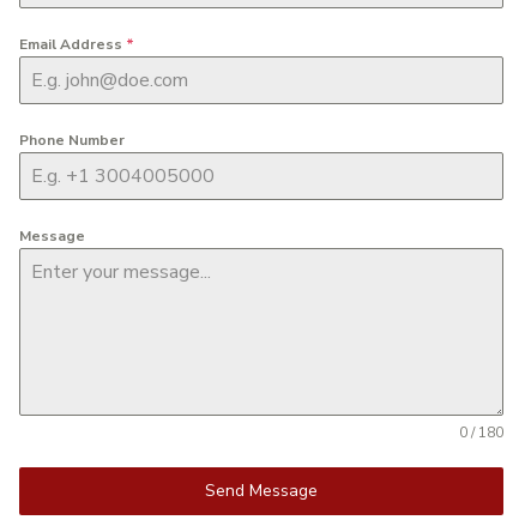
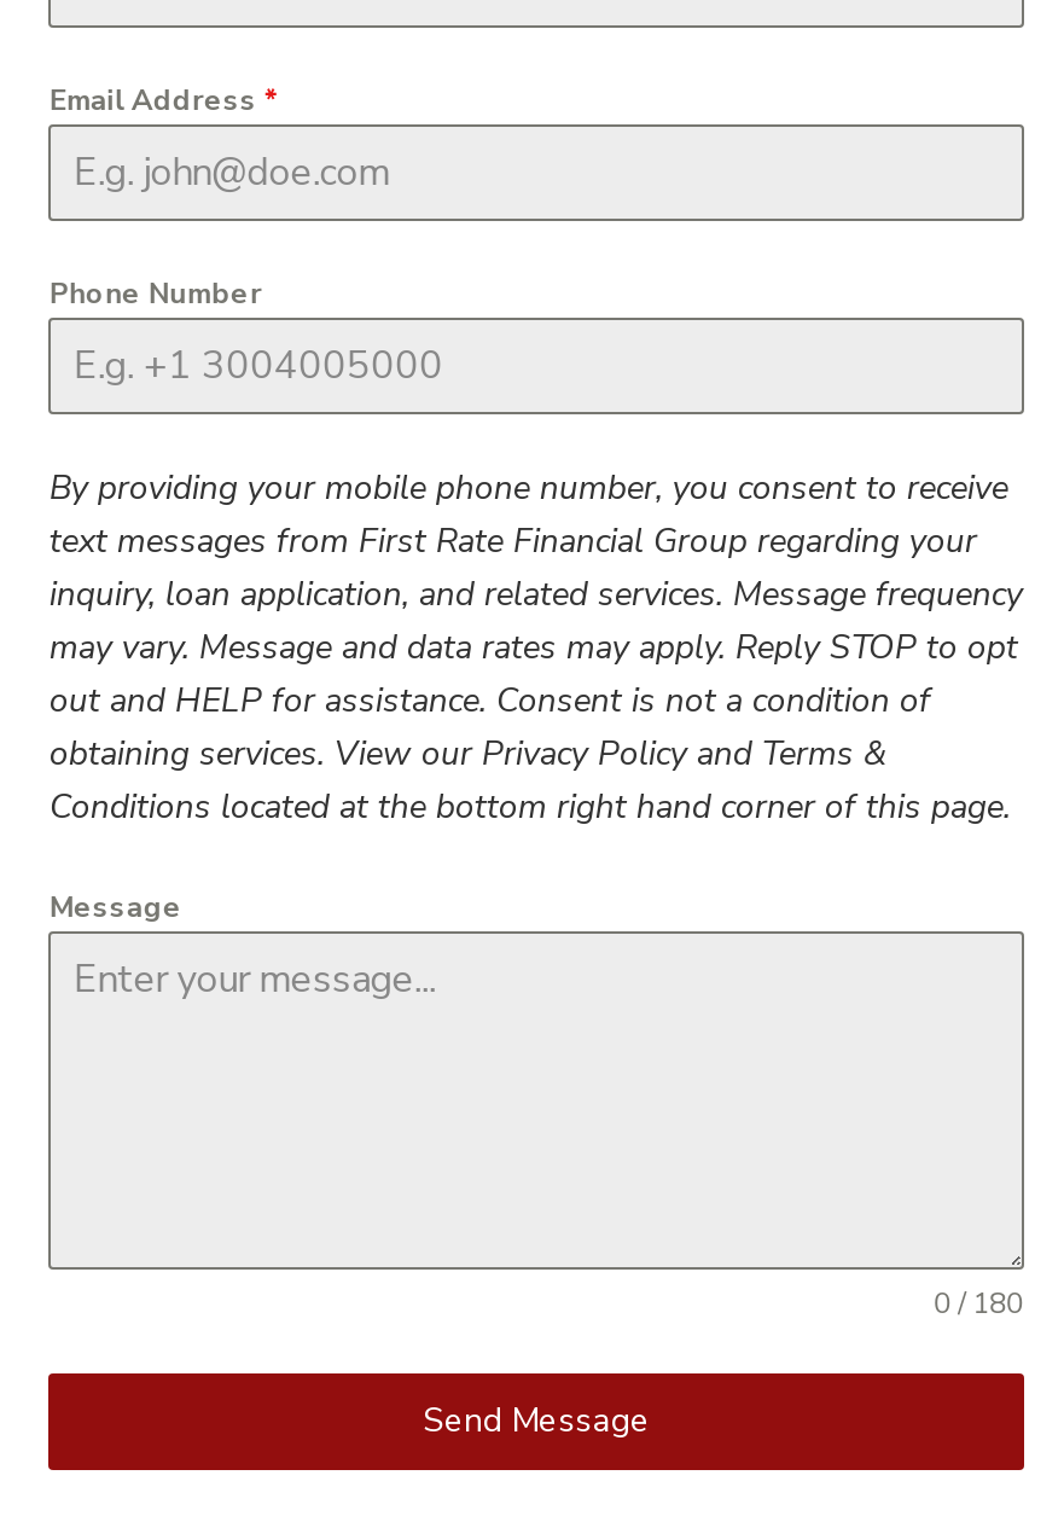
+ By providing your mobile phone number, you consent to receive
+ text messages from First Rate Financial Group regarding your
+ inquiry, loan application, and related services. Message frequency
+ may vary. Message and data rates may apply. Reply STOP to opt
+ out and HELP for assistance. Consent is not a condition of
+ obtaining services. View our Privacy Policy and Terms &
+ Conditions located at the bottom right hand corner of this page.
